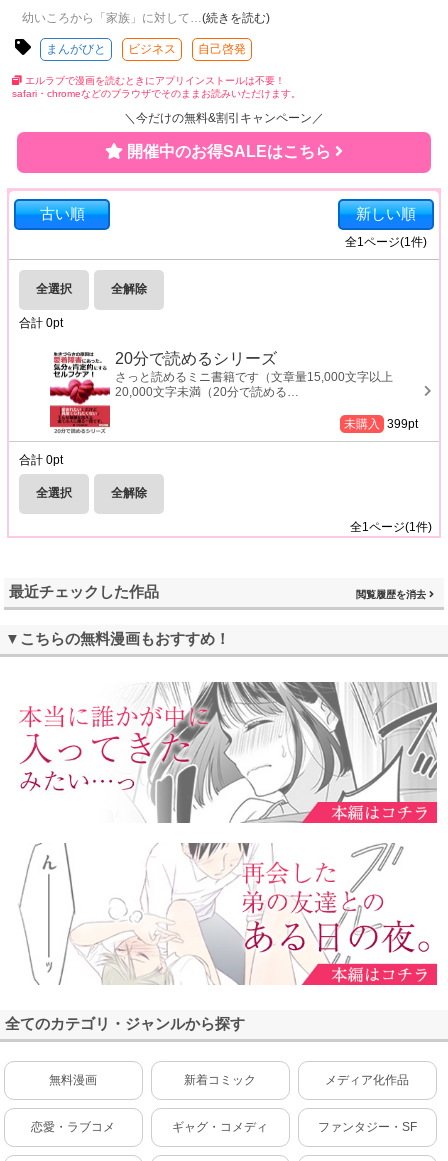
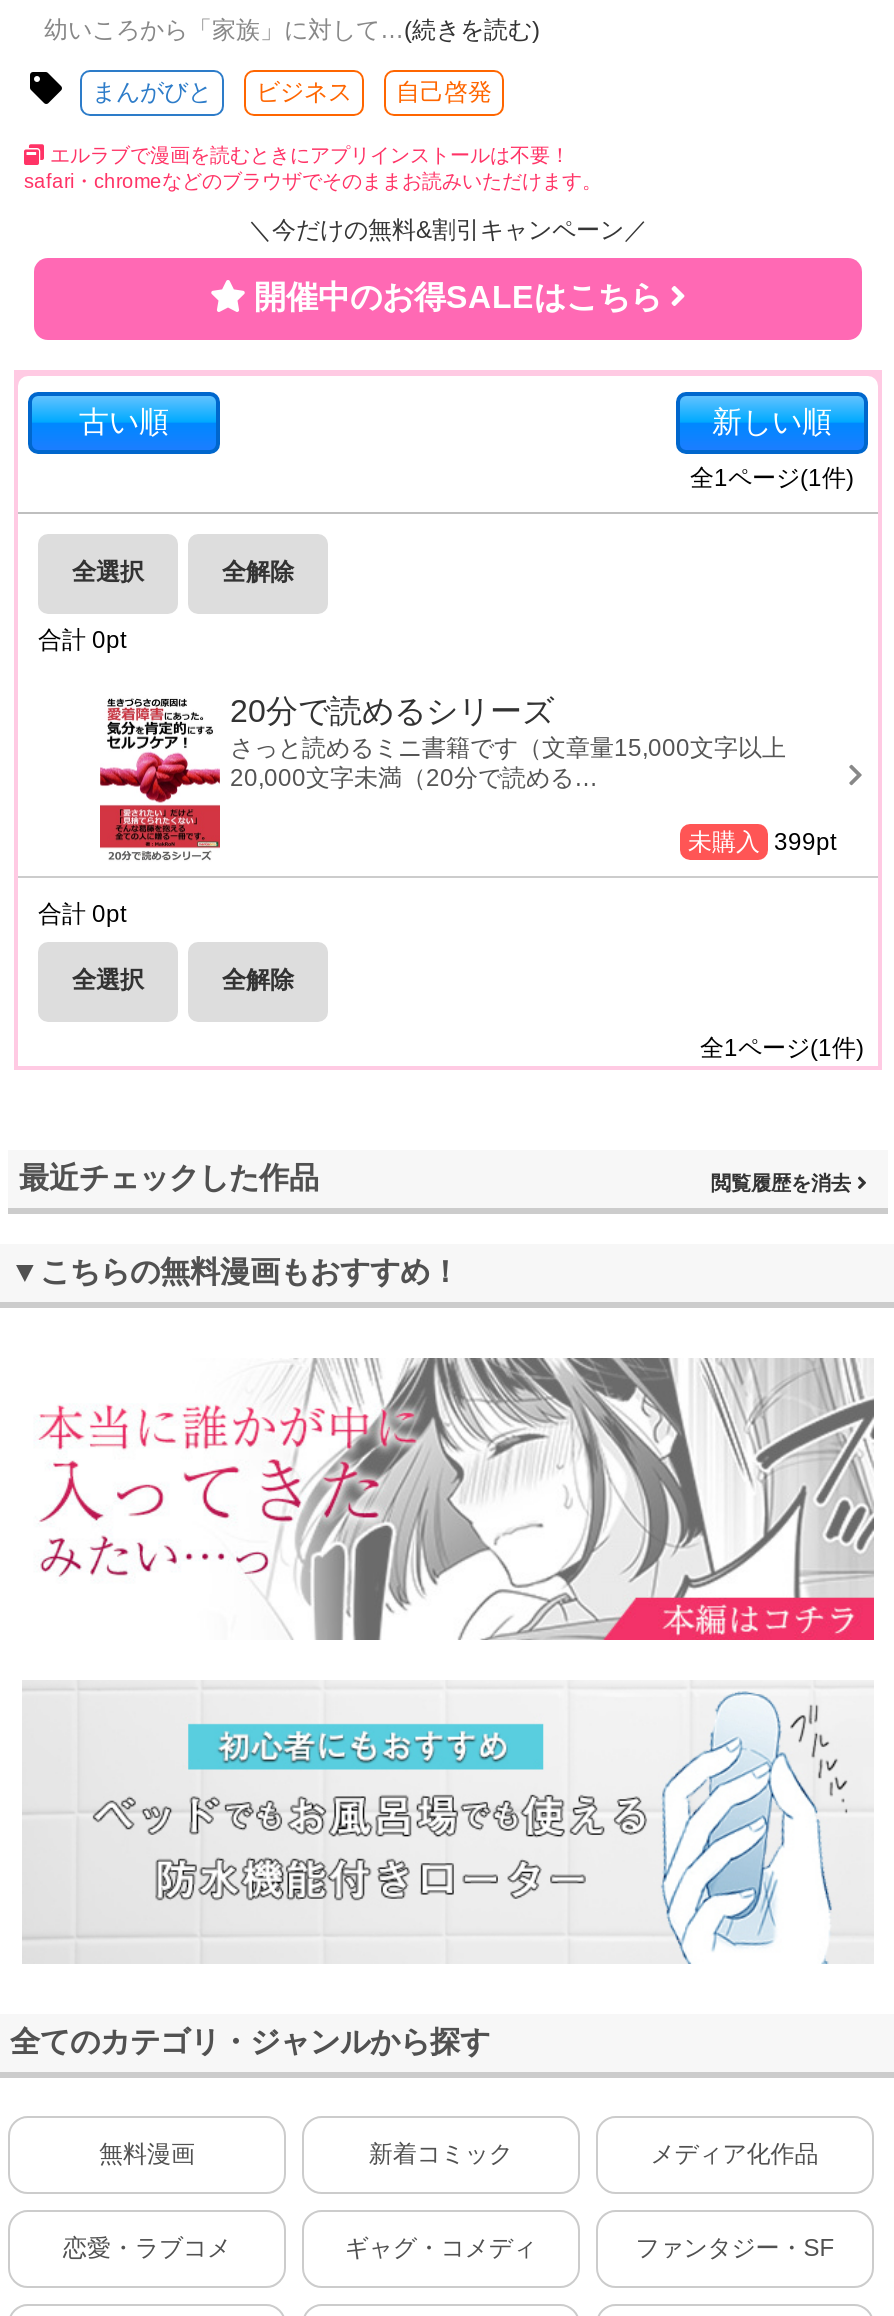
- [image]
+ [image]
